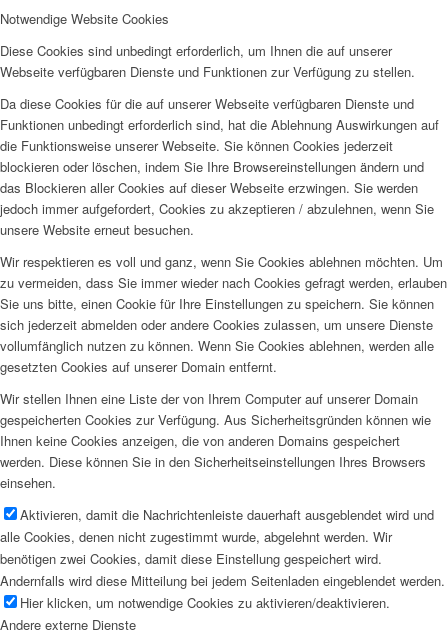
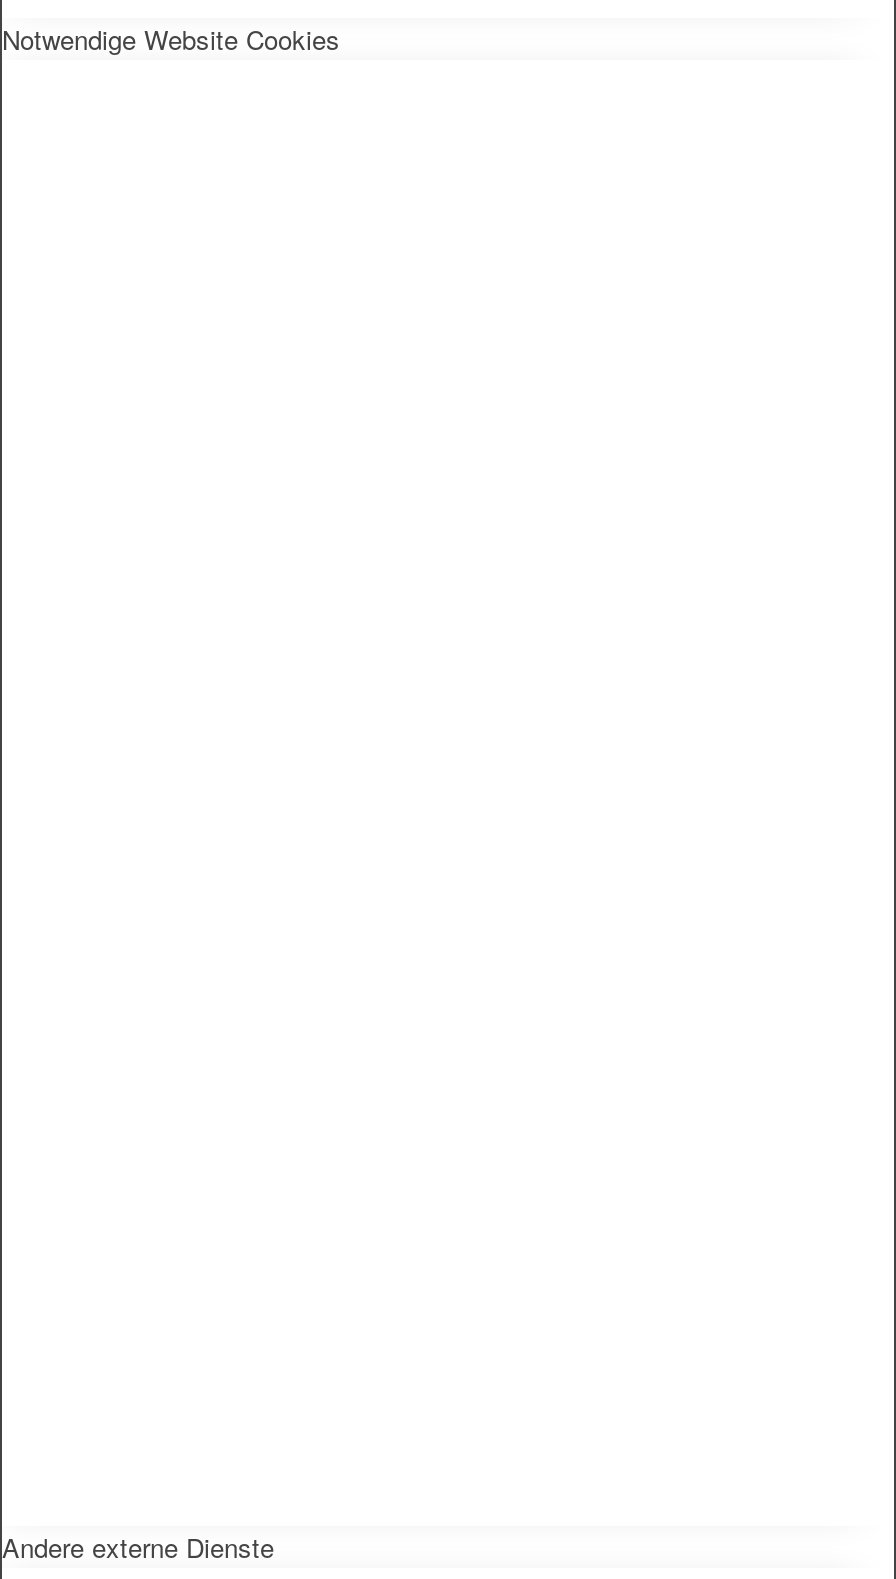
- Diese Cookies sind unbedingt erforderlich, um Ihnen die auf unserer
- Webseite verfügbaren Dienste und Funktionen zur Verfügung zu stellen.
- Da diese Cookies für die auf unserer Webseite verfügbaren Dienste und
- Funktionen unbedingt erforderlich sind, hat die Ablehnung Auswirkungen auf
- die Funktionsweise unserer Webseite. Sie können Cookies jederzeit
- blockieren oder löschen, indem Sie Ihre Browsereinstellungen ändern und
- das Blockieren aller Cookies auf dieser Webseite erzwingen. Sie werden
- jedoch immer aufgefordert, Cookies zu akzeptieren / abzulehnen, wenn Sie
- unsere Website erneut besuchen.
- Wir respektieren es voll und ganz, wenn Sie Cookies ablehnen möchten. Um
- zu vermeiden, dass Sie immer wieder nach Cookies gefragt werden, erlauben
- Sie uns bitte, einen Cookie für Ihre Einstellungen zu speichern. Sie können
- sich jederzeit abmelden oder andere Cookies zulassen, um unsere Dienste
- vollumfänglich nutzen zu können. Wenn Sie Cookies ablehnen, werden alle
- gesetzten Cookies auf unserer Domain entfernt.
- Wir stellen Ihnen eine Liste der von Ihrem Computer auf unserer Domain
- gespeicherten Cookies zur Verfügung. Aus Sicherheitsgründen können wie
- Ihnen keine Cookies anzeigen, die von anderen Domains gespeichert
- werden. Diese können Sie in den Sicherheitseinstellungen Ihres Browsers
- einsehen.
- Aktivieren, damit die Nachrichtenleiste dauerhaft ausgeblendet wird und
- alle Cookies, denen nicht zugestimmt wurde, abgelehnt werden. Wir
- benötigen zwei Cookies, damit diese Einstellung gespeichert wird.
- Andernfalls wird diese Mitteilung bei jedem Seitenladen eingeblendet werden.
- Hier klicken, um notwendige Cookies zu aktivieren/deaktivieren.
